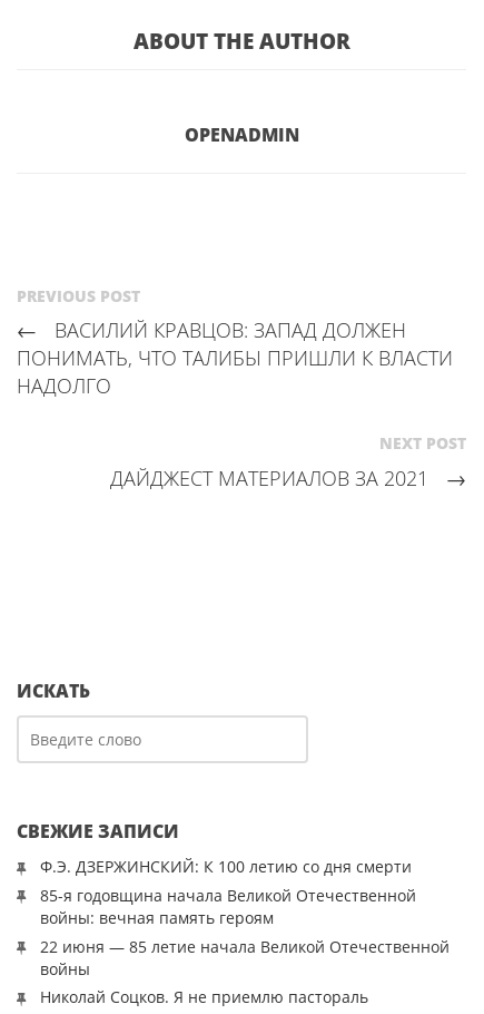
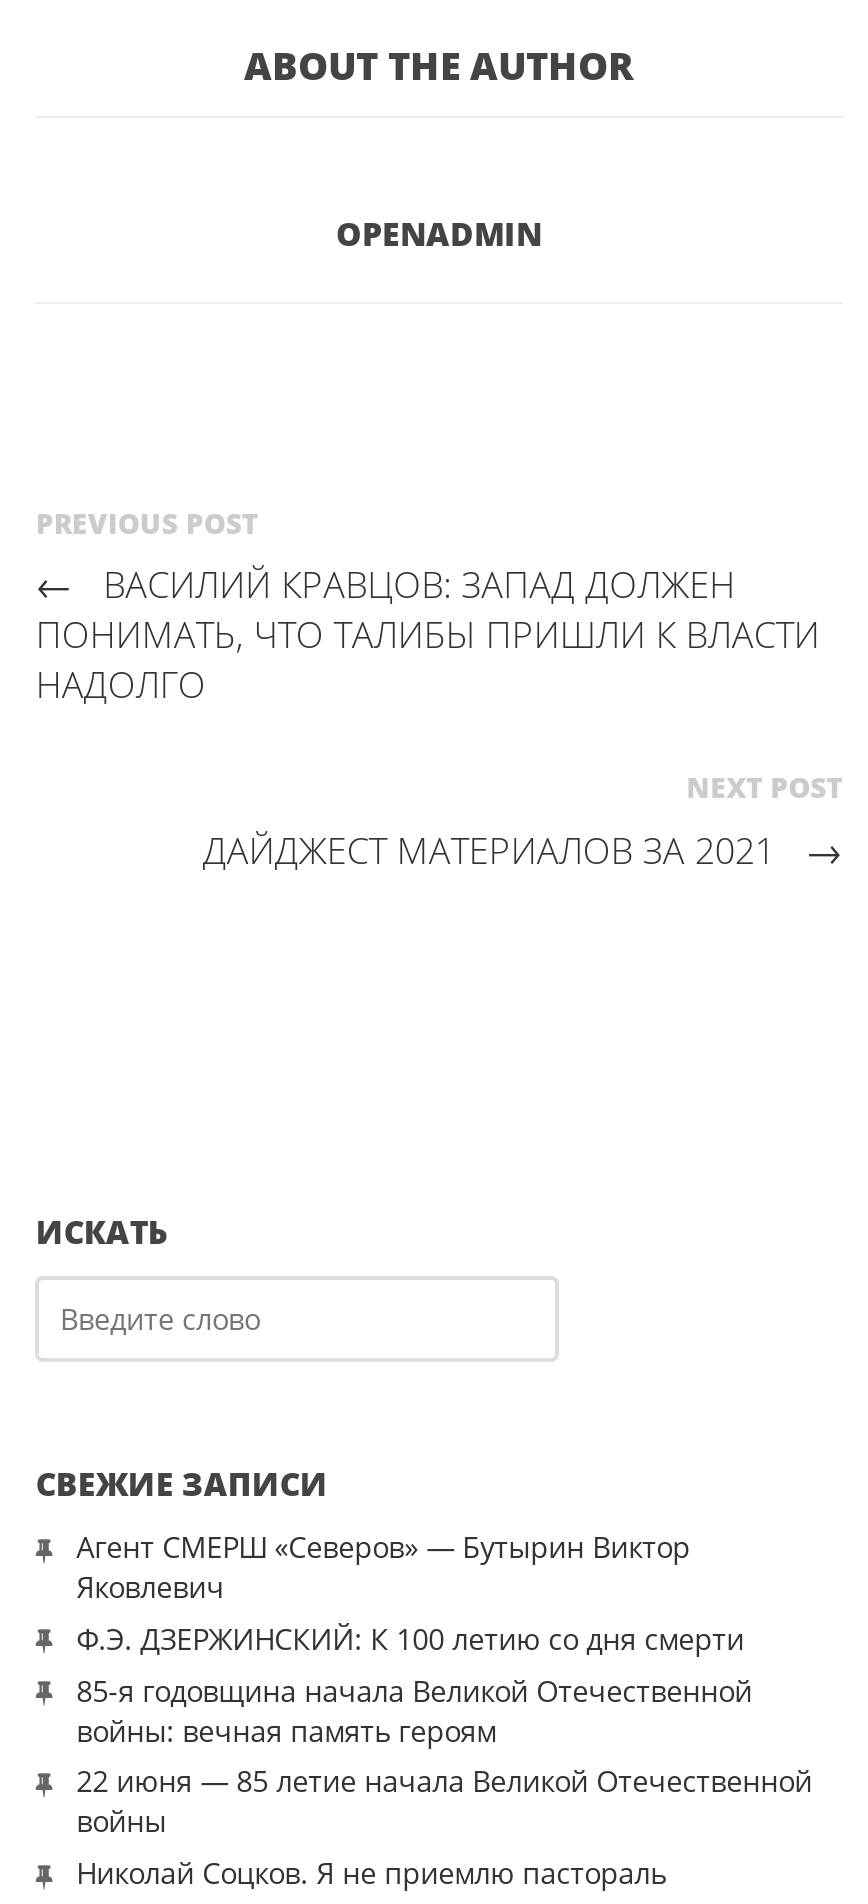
+ Агент СМЕРШ «Северов» — Бутырин Виктор
+ Яковлевич
